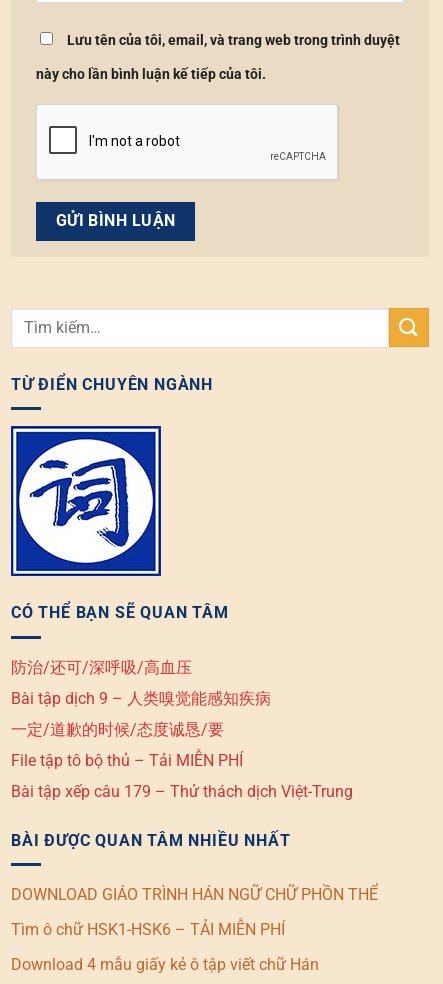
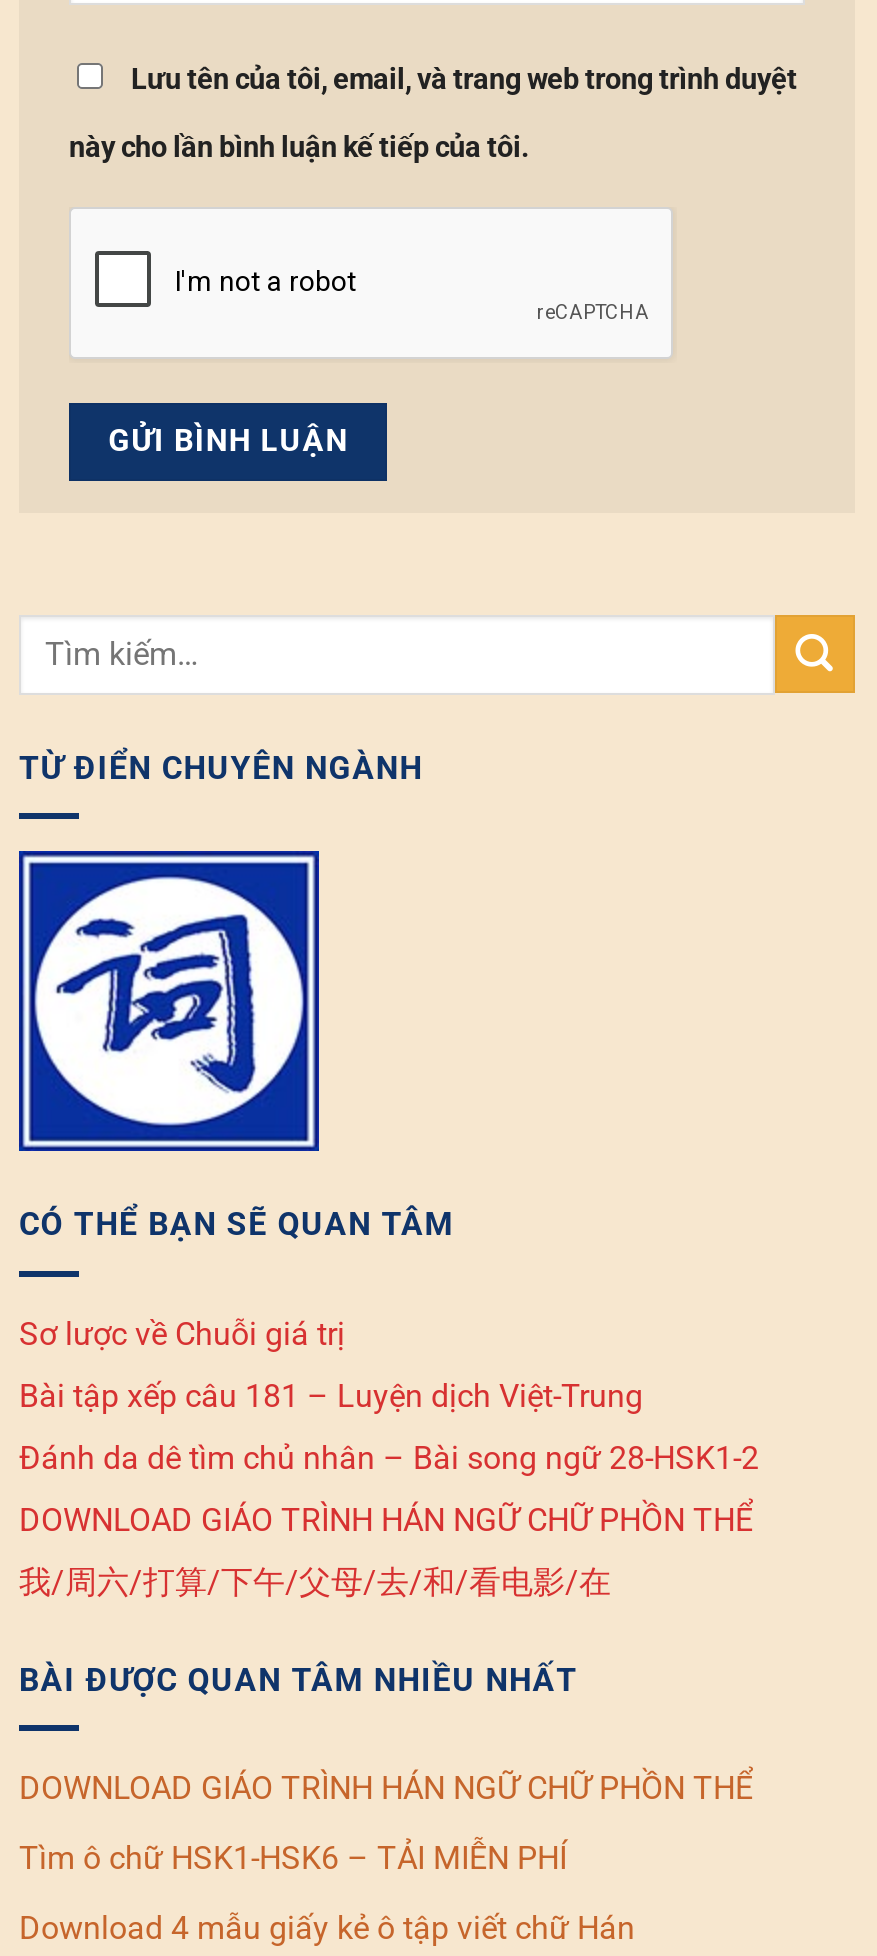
- 防治/还可/深呼吸/高血压
+ Sơ lược về Chuỗi giá trị

- Bài tập dịch 9 – 人类嗅觉能感知疾病
+ Bài tập xếp câu 181 – Luyện dịch Việt-Trung

- 一定/道歉的时候/态度诚恳/要
+ Đánh da dê tìm chủ nhân – Bài song ngữ 28-HSK1-2

- File tập tô bộ thủ – Tải MIỄN PHÍ
+ DOWNLOAD GIÁO TRÌNH HÁN NGỮ CHỮ PHỒN THỂ

- Bài tập xếp câu 179 – Thử thách dịch Việt-Trung
+ 我/周六/打算/下午/父母/去/和/看电影/在
